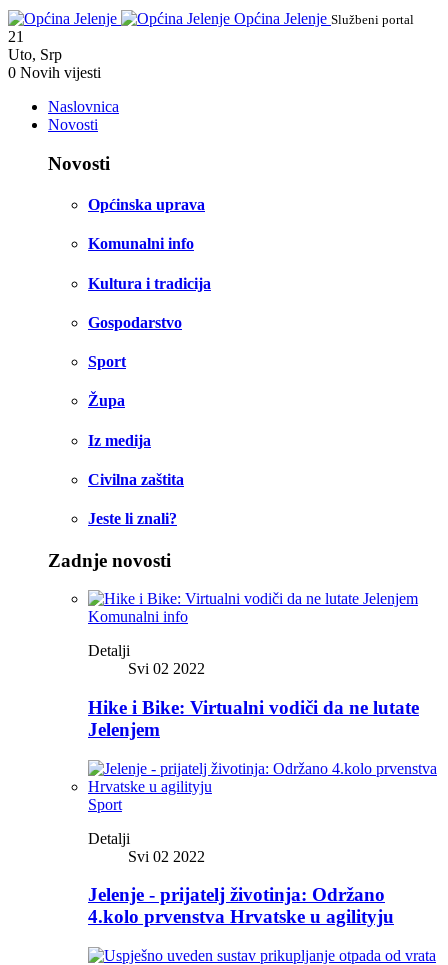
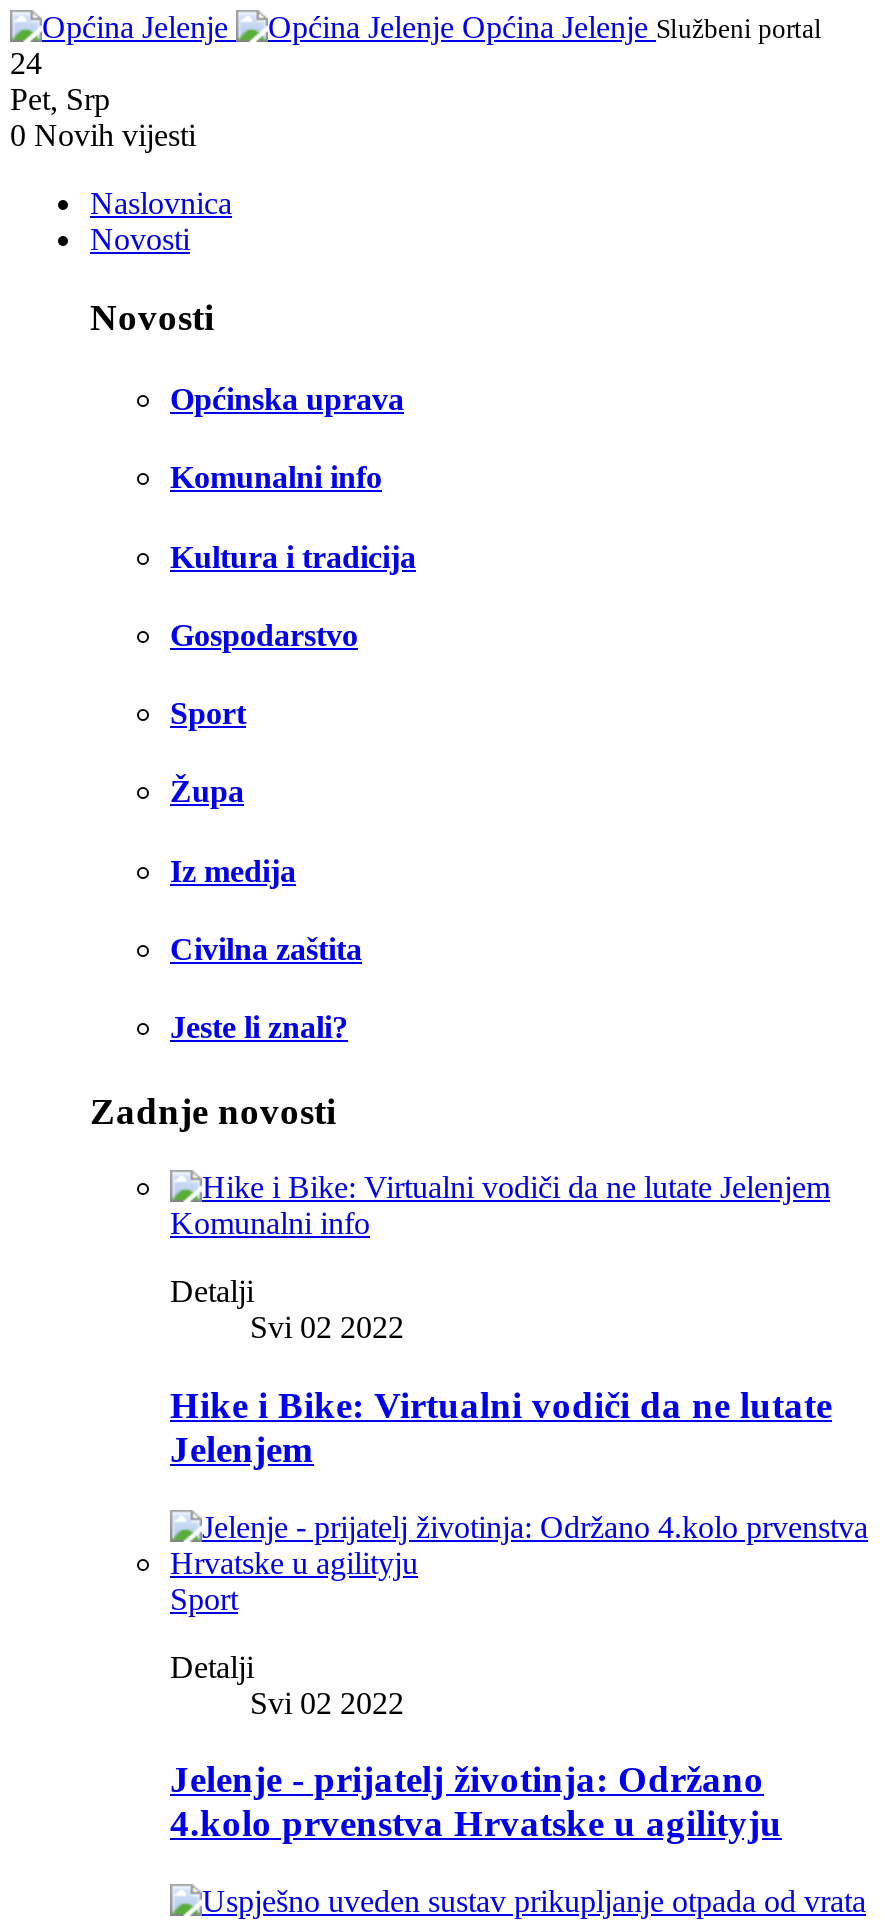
- 21
+ 24

- Uto, Srp
+ Pet, Srp
